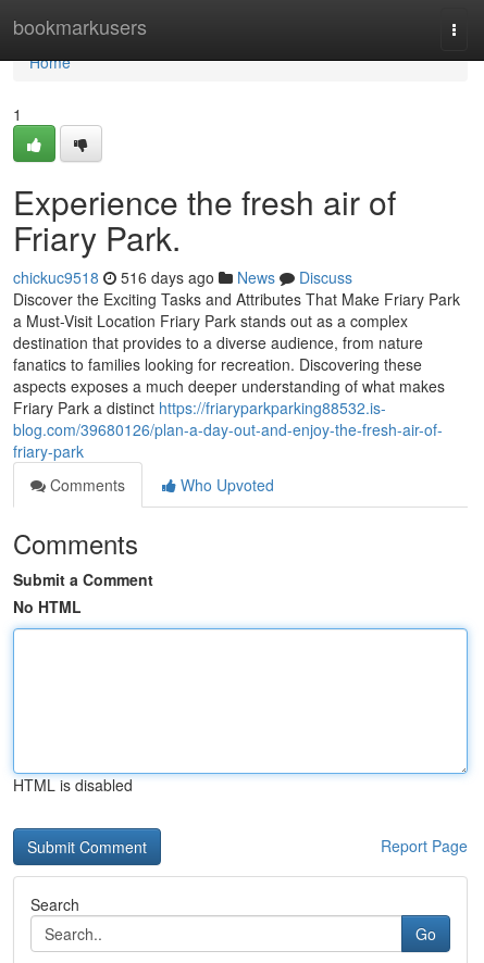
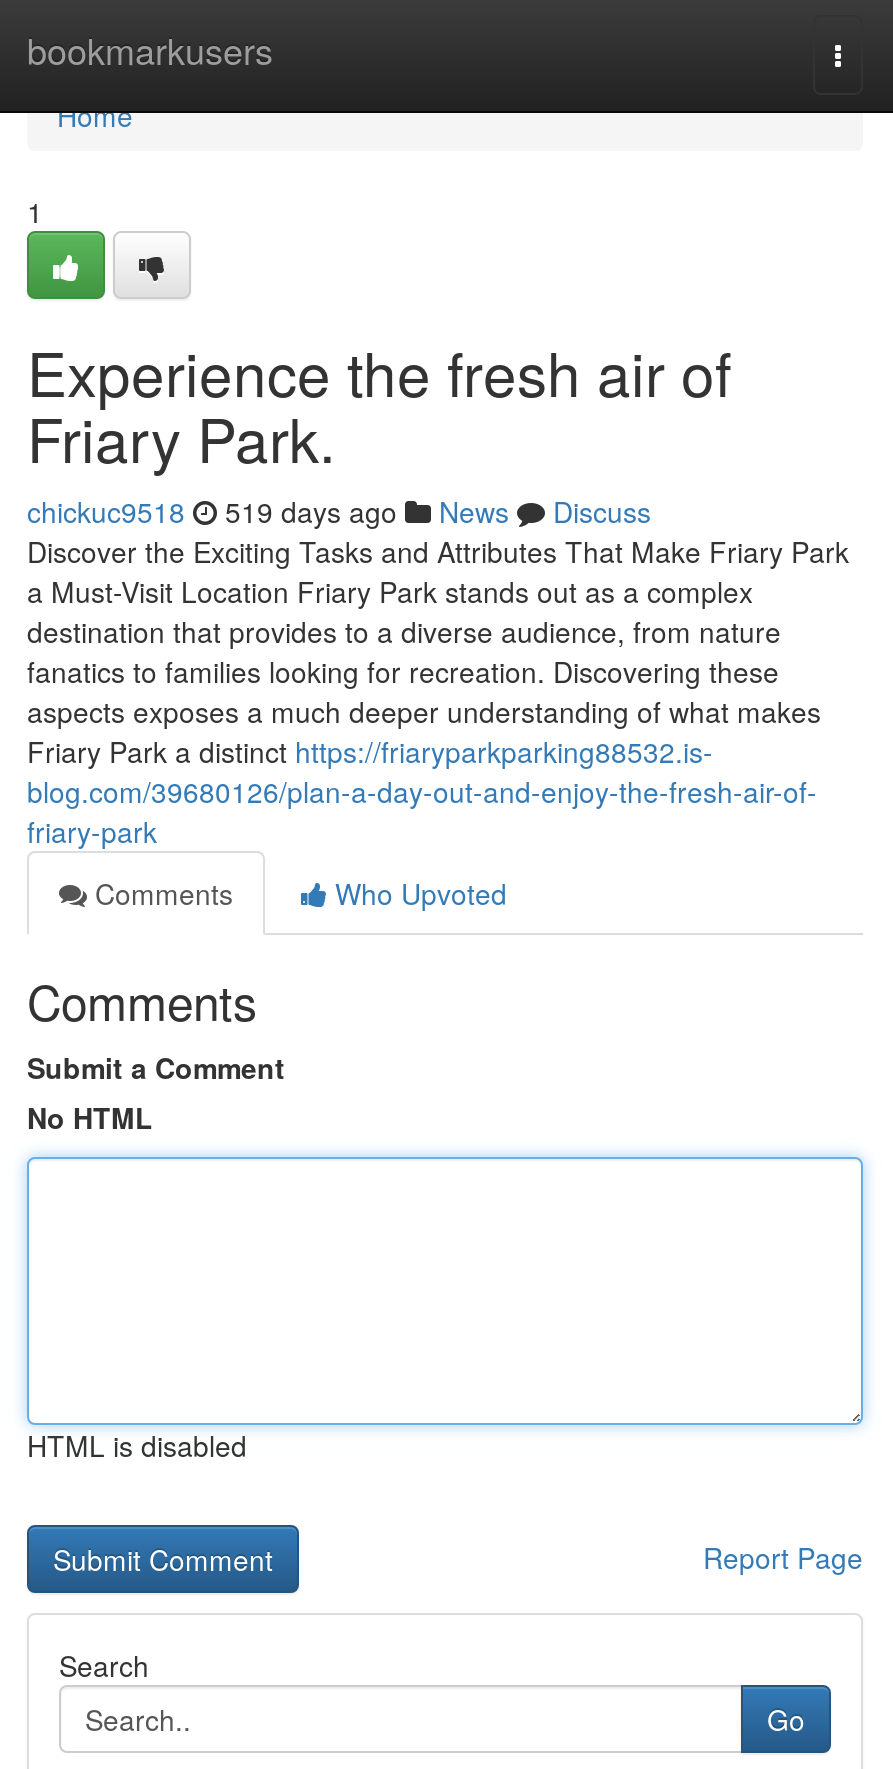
- chickuc9518 516 days ago News Discuss
+ chickuc9518 519 days ago News Discuss
